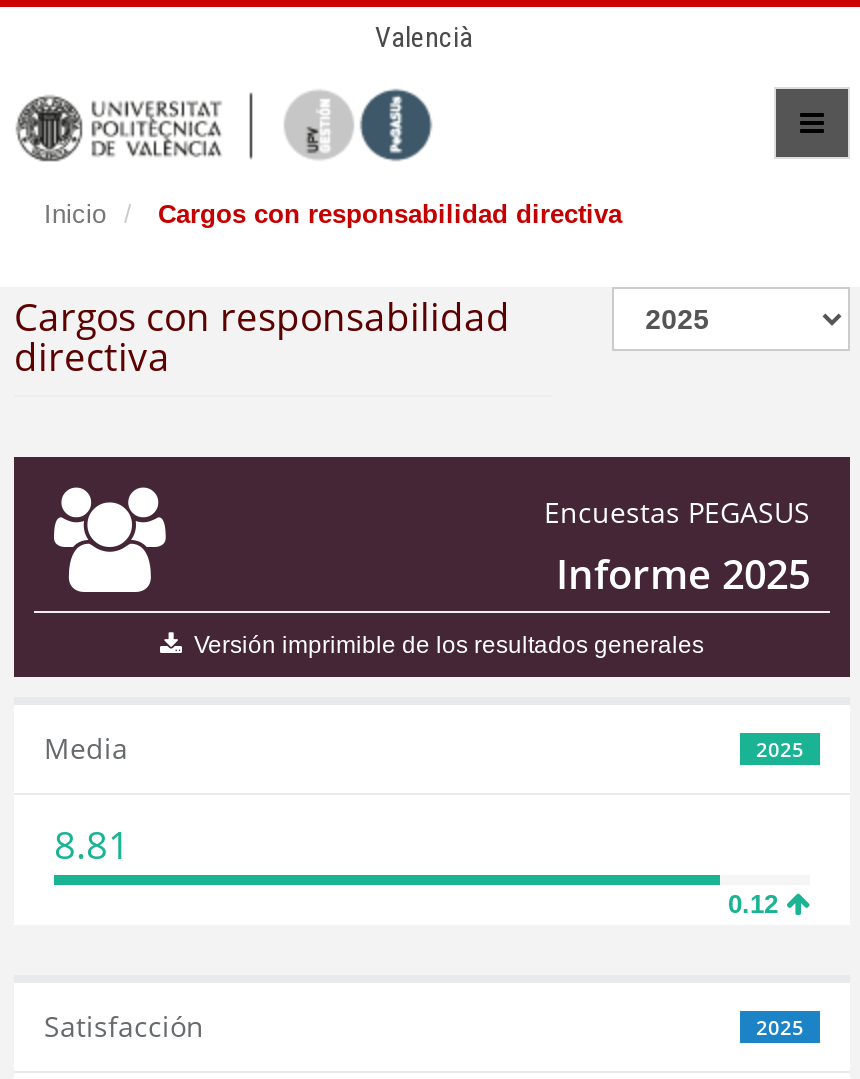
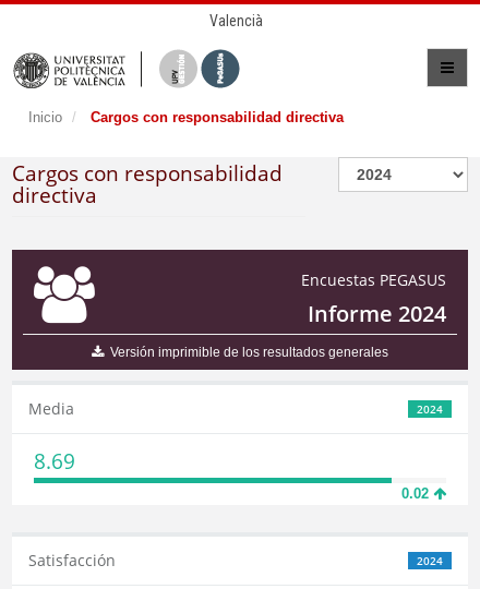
- Informe 2025
+ Informe 2024

- 2025
+ 2024

- 8.81
+ 8.69

- 0.12
+ 0.02

- 2025
+ 2024
